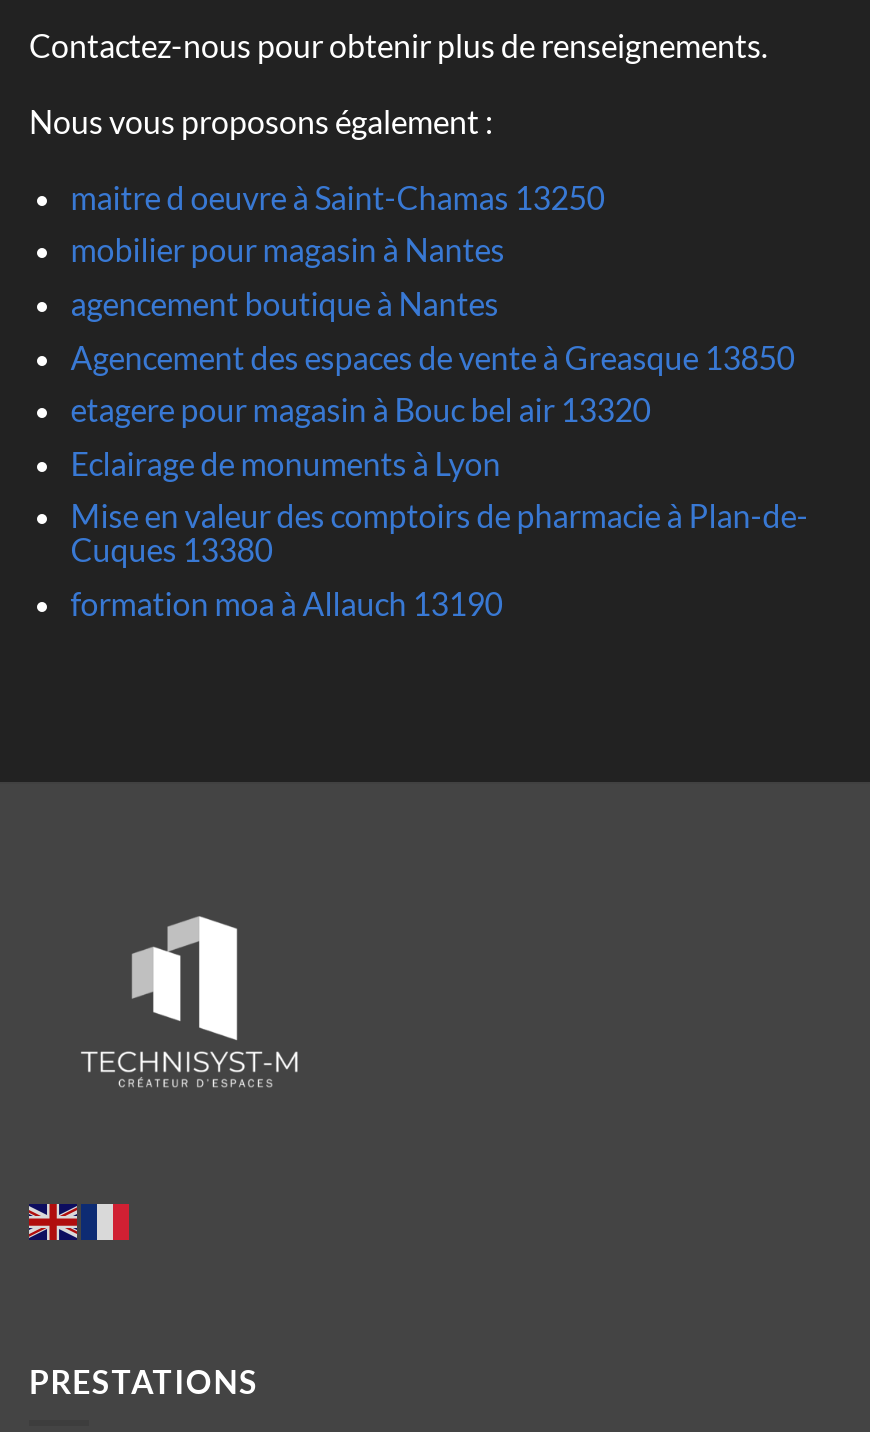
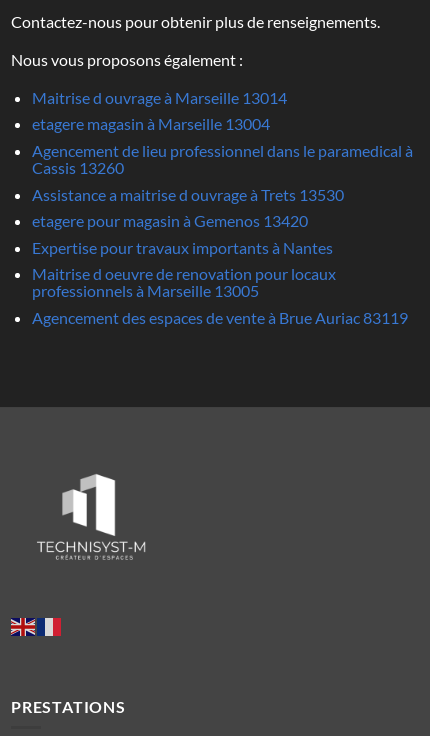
- maitre d oeuvre à Saint-Chamas 13250
- mobilier pour magasin à Nantes
- agencement boutique à Nantes
- Agencement des espaces de vente à Greasque 13850
- etagere pour magasin à Bouc bel air 13320
- Eclairage de monuments à Lyon
- Mise en valeur des comptoirs de pharmacie à Plan-de-
- Cuques 13380
- formation moa à Allauch 13190
+ Maitrise d ouvrage à Marseille 13014
+ etagere magasin à Marseille 13004
+ Agencement de lieu professionnel dans le paramedical à
+ Cassis 13260
+ Assistance a maitrise d ouvrage à Trets 13530
+ etagere pour magasin à Gemenos 13420
+ Expertise pour travaux importants à Nantes
+ Maitrise d oeuvre de renovation pour locaux
+ professionnels à Marseille 13005
+ Agencement des espaces de vente à Brue Auriac 83119
